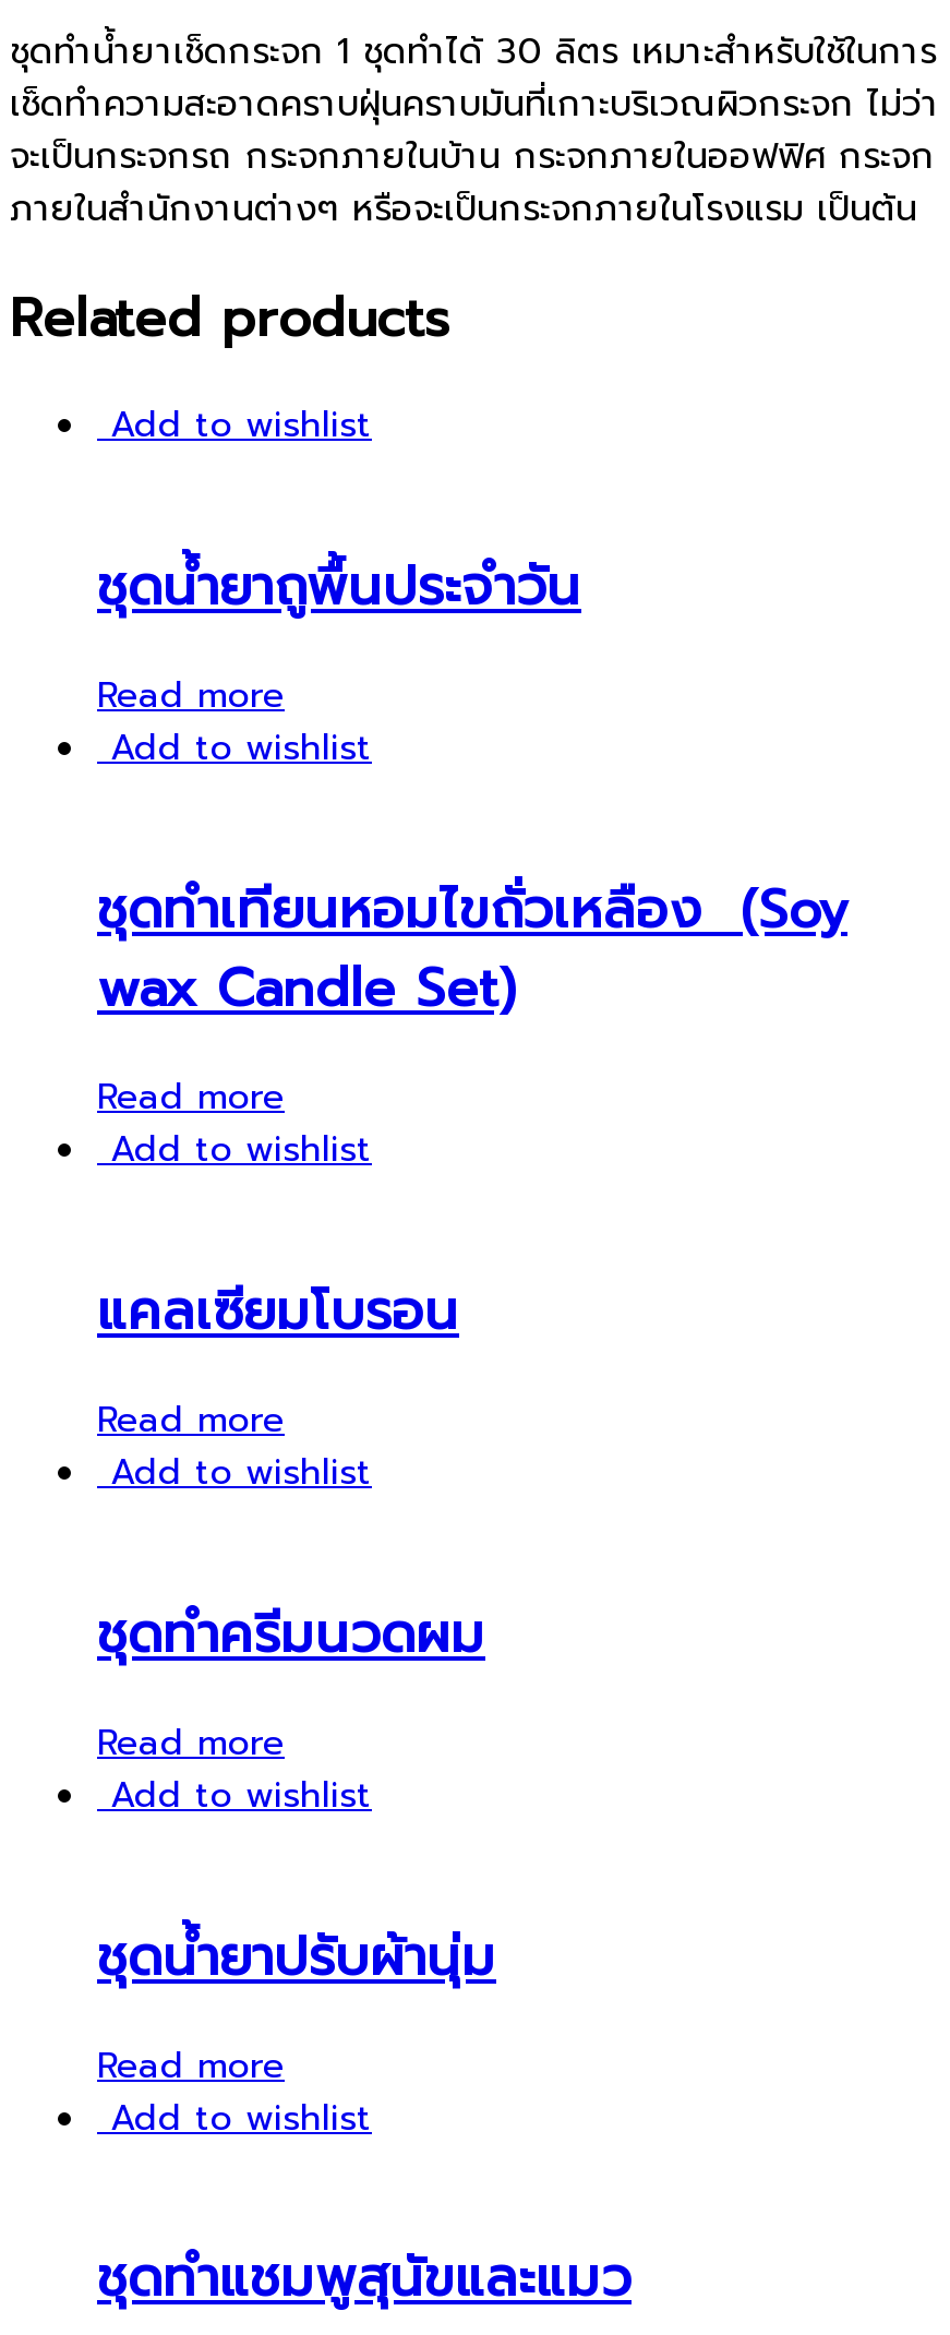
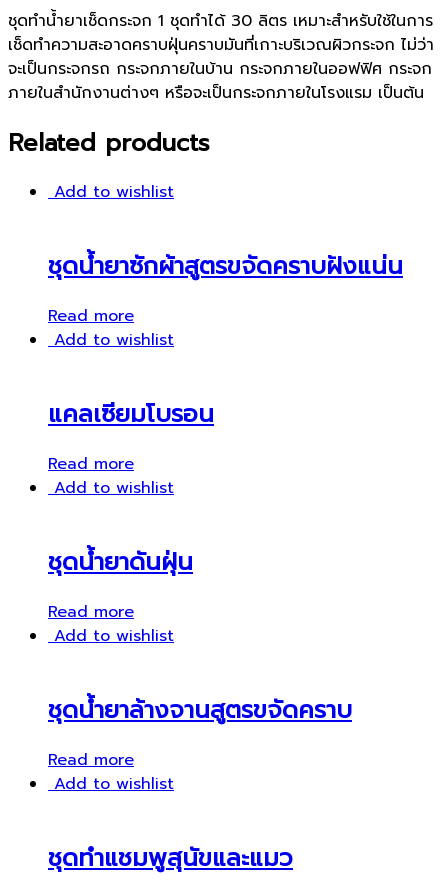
- ชุดน้ำยาถูพื้นประจำวัน
- Read more
- Add to wishlist
- ชุดทำเทียนหอมไขถั่วเหลือง (Soy
- wax Candle Set)
+ ชุดน้ำยาซักผ้าสูตรขจัดคราบฝังแน่น

- ชุดทำครีมนวดผม
+ ชุดน้ำยาดันฝุ่น

- ชุดน้ำยาปรับผ้านุ่ม
+ ชุดน้ำยาล้างจานสูตรขจัดคราบ
